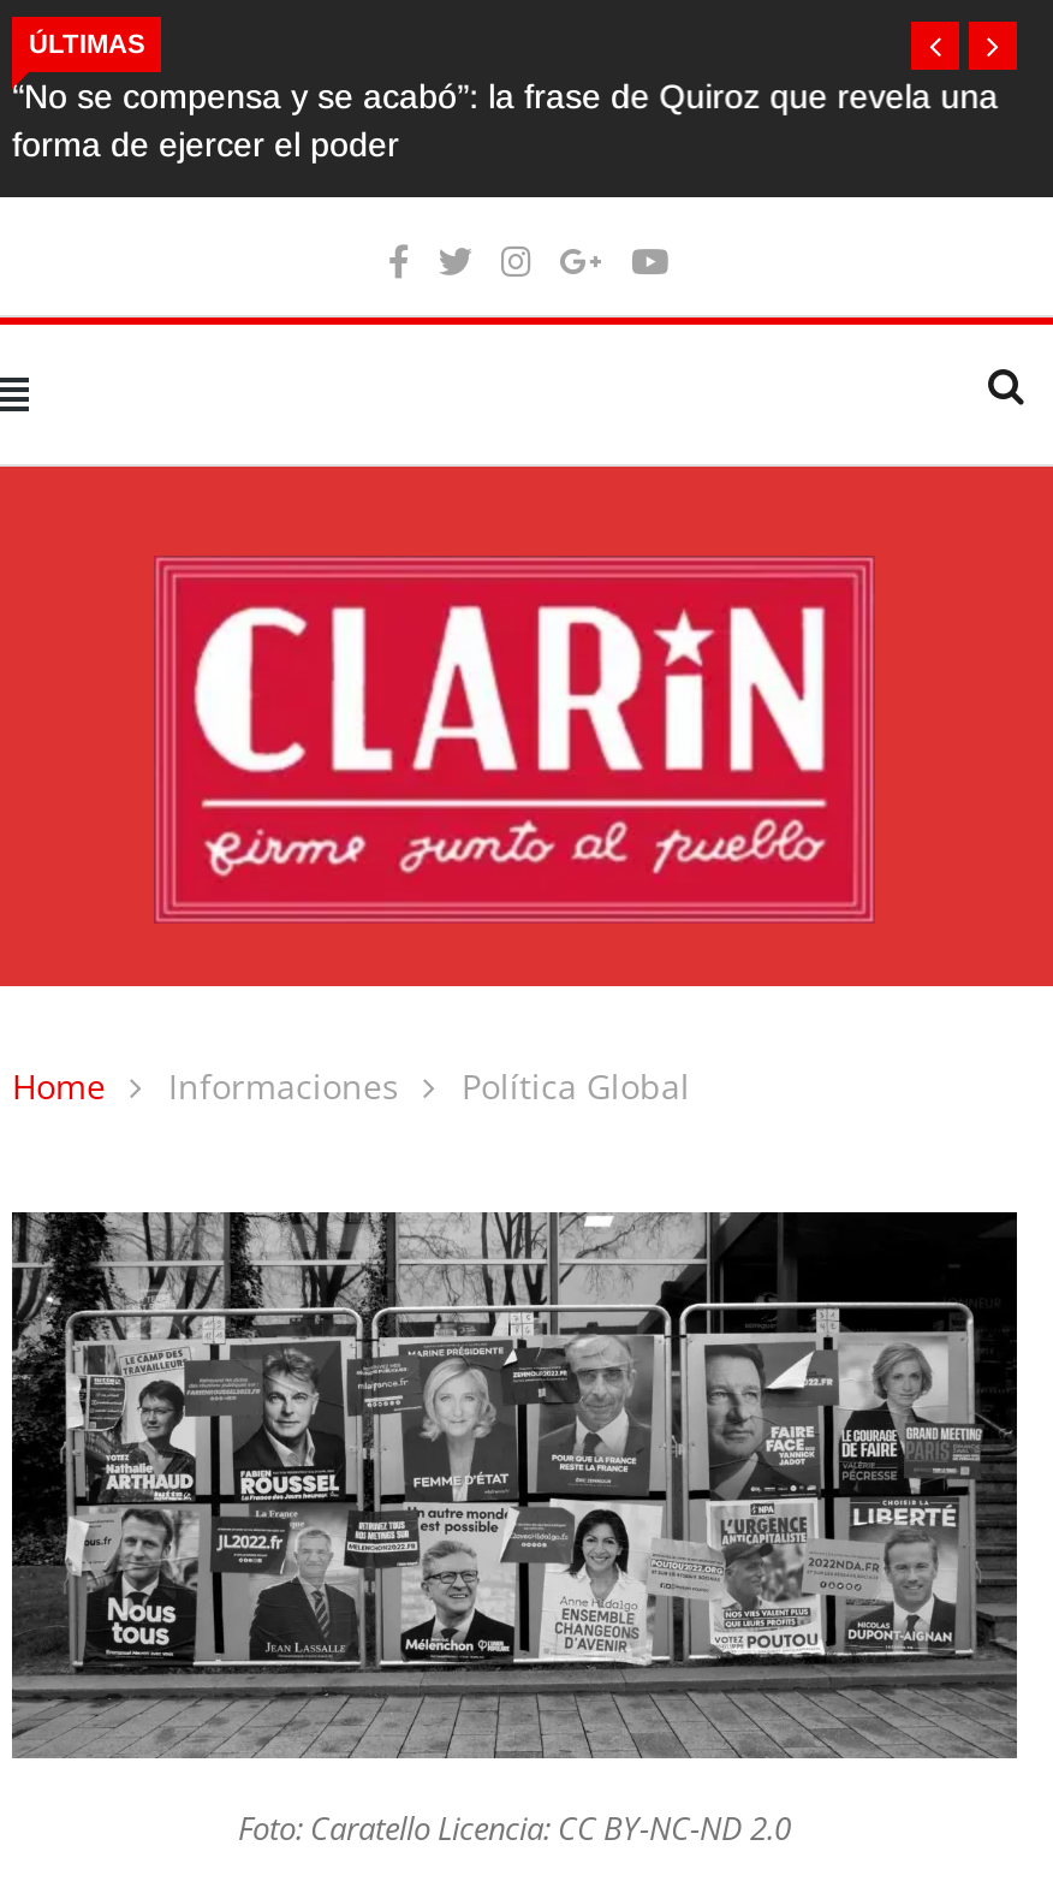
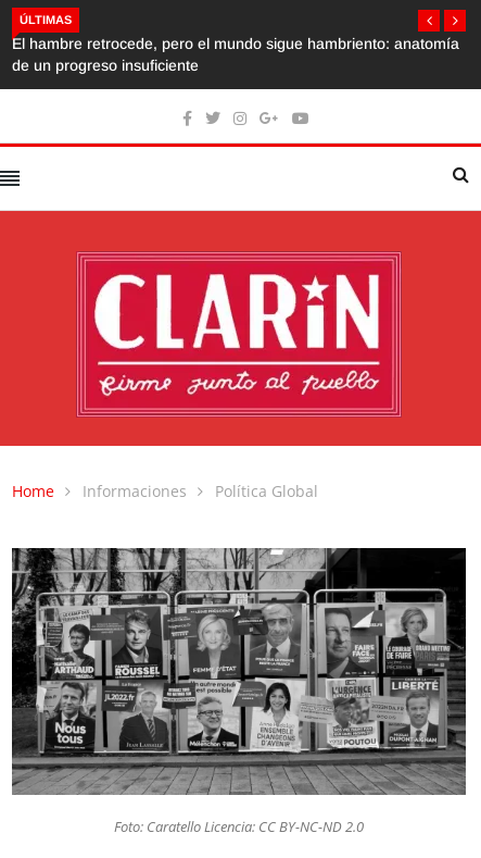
- “No se compensa y se acabó”: la frase de Quiroz que revela una
- forma de ejercer el poder
+ El hambre retrocede, pero el mundo sigue hambriento: anatomía
+ de un progreso insuficiente
